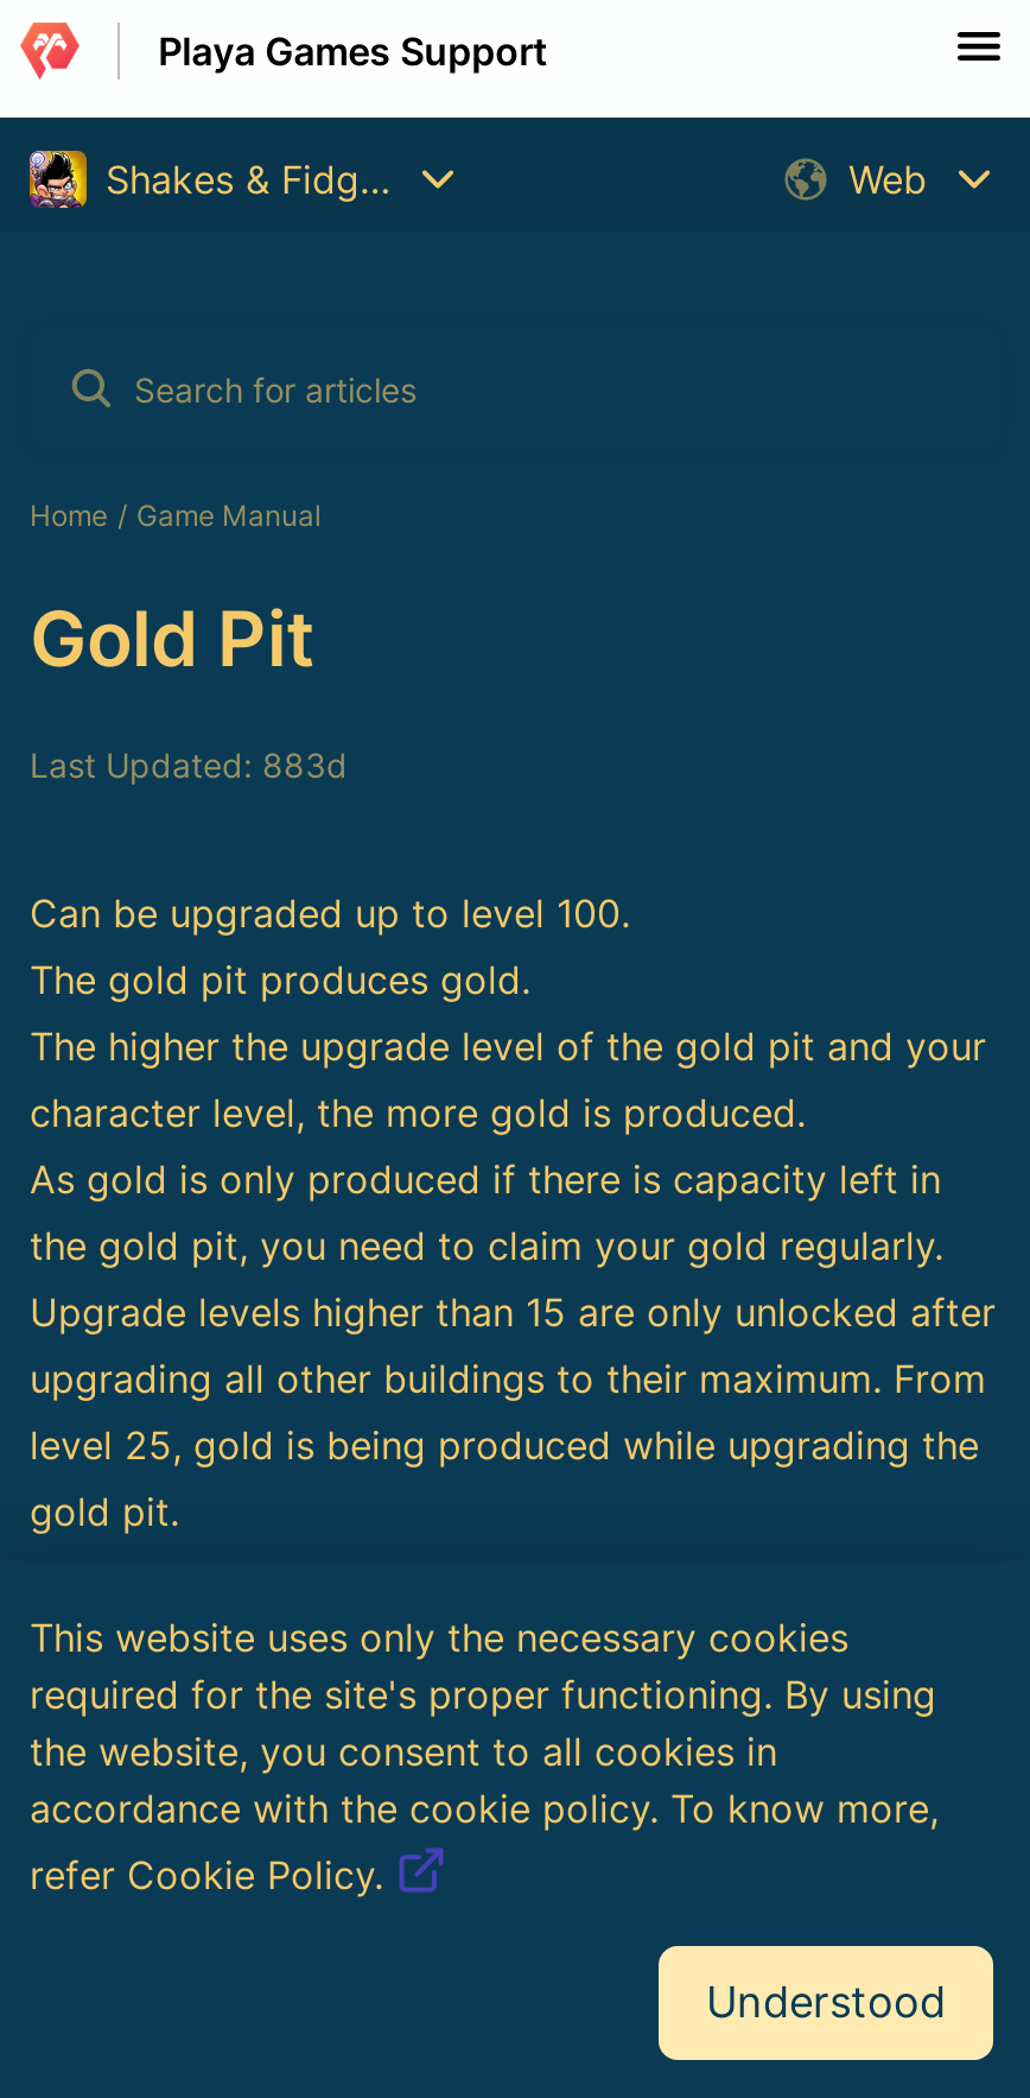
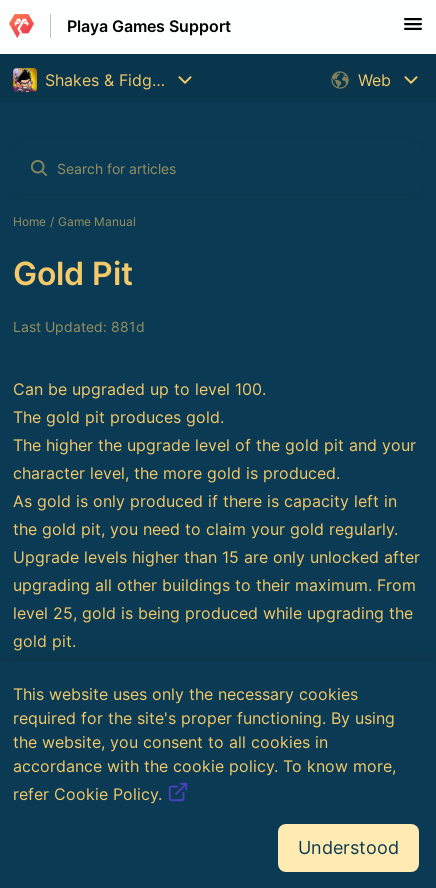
- Last Updated: 883d
+ Last Updated: 881d
